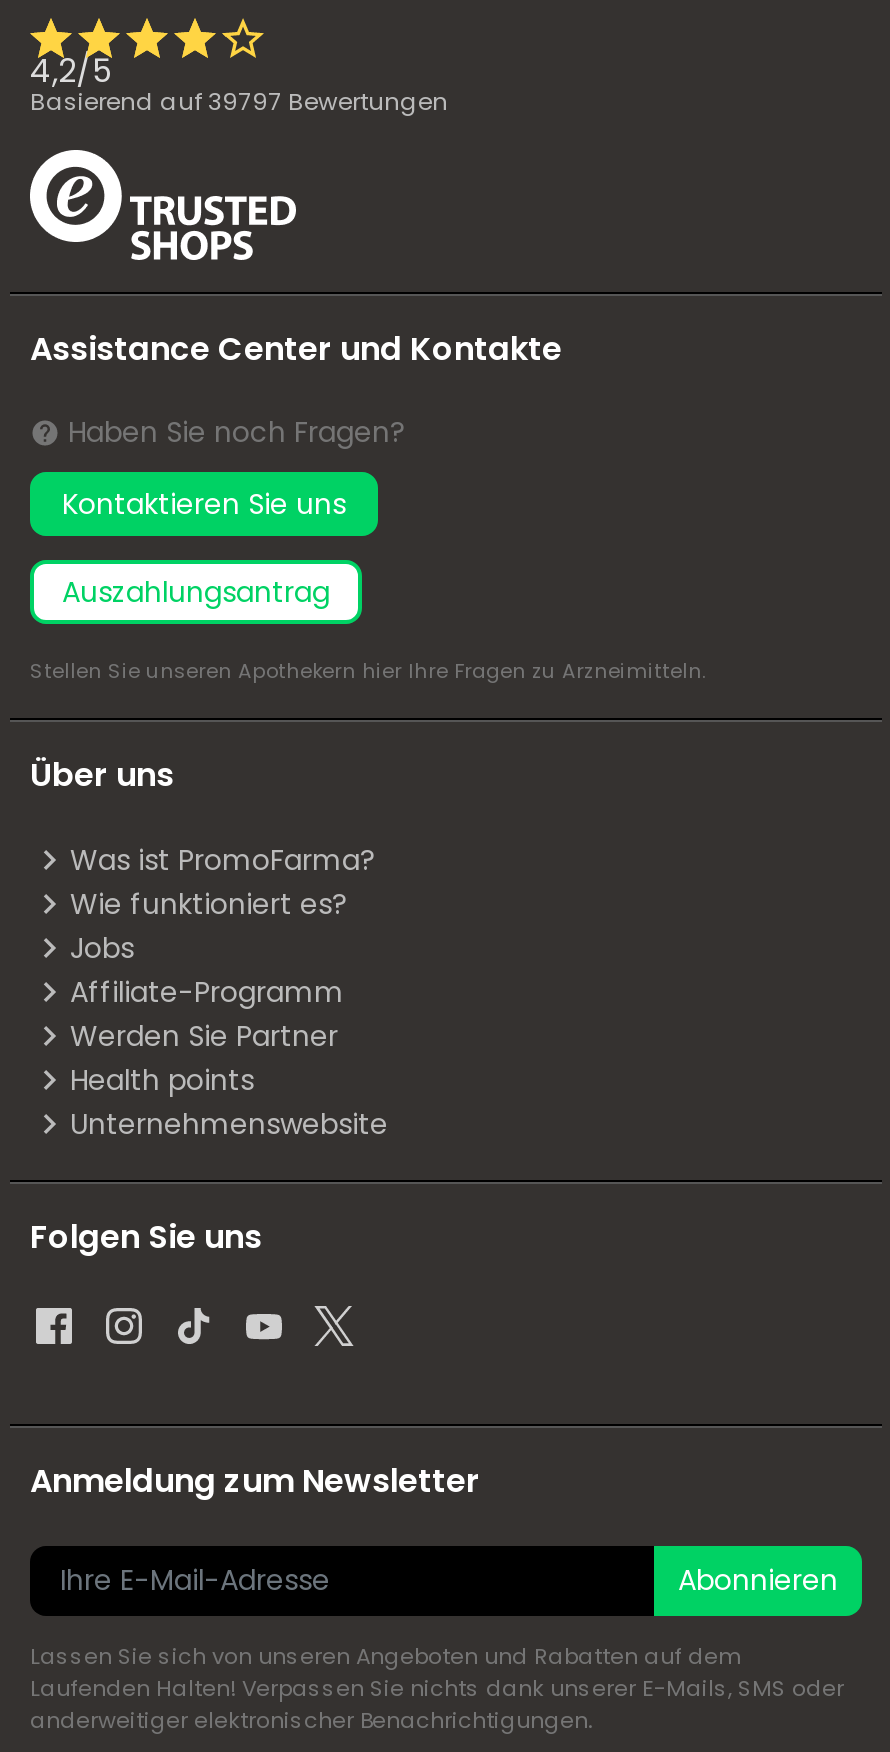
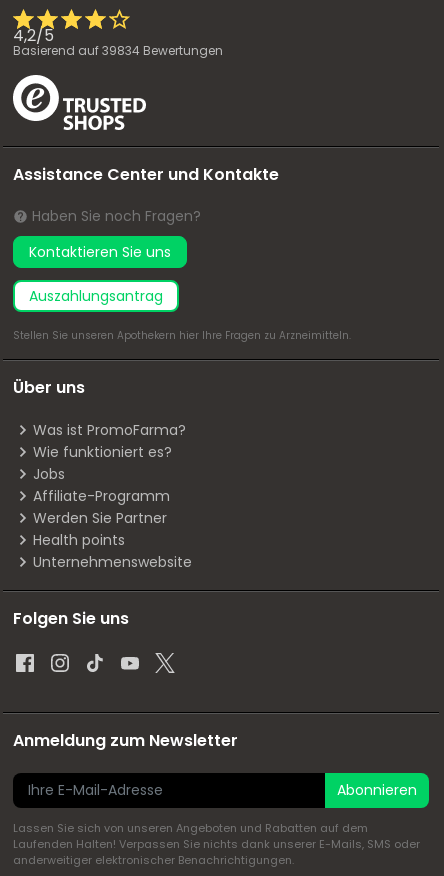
- Basierend auf 39797 Bewertungen
+ Basierend auf 39834 Bewertungen
